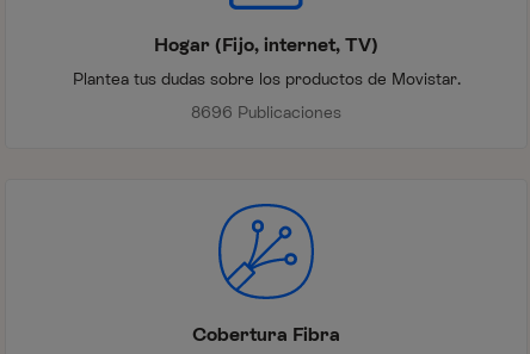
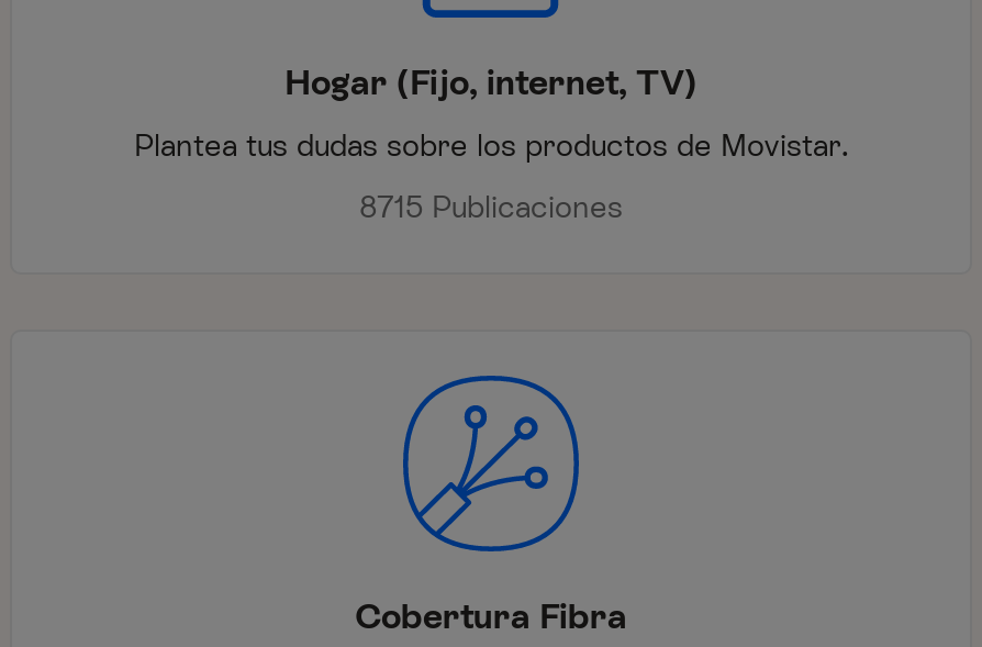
- 8696 Publicaciones
+ 8715 Publicaciones
